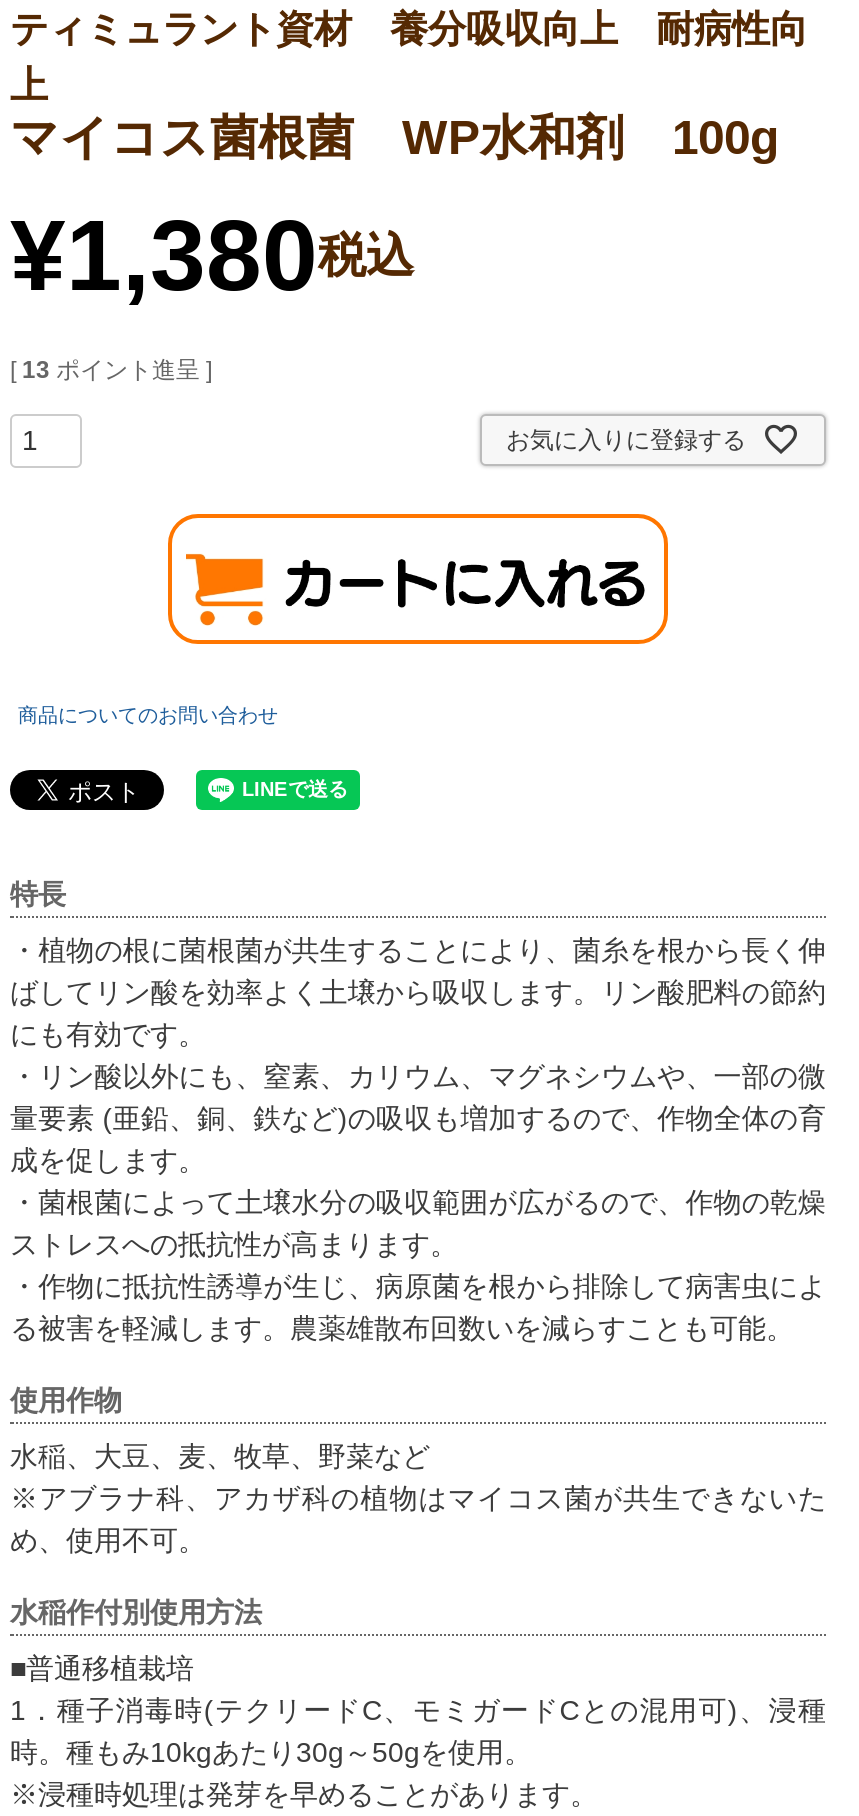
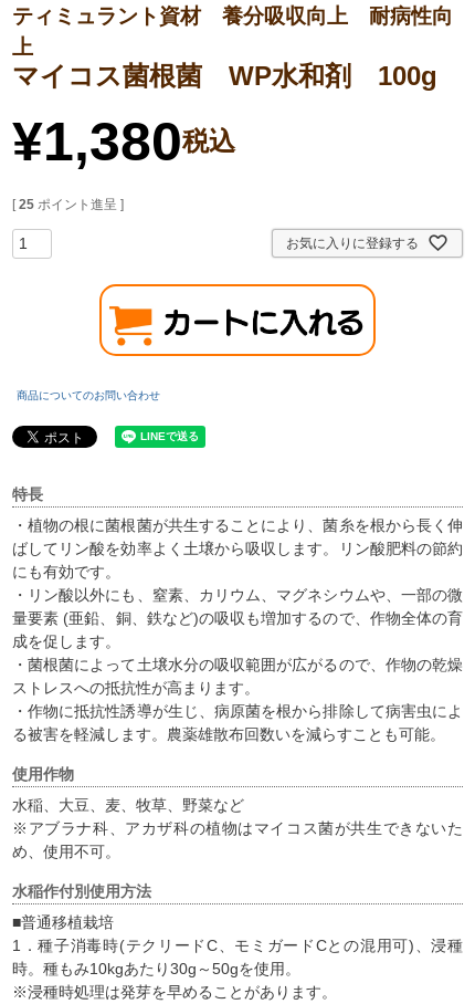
- [ 13 ポイント進呈 ]
+ [ 25 ポイント進呈 ]
